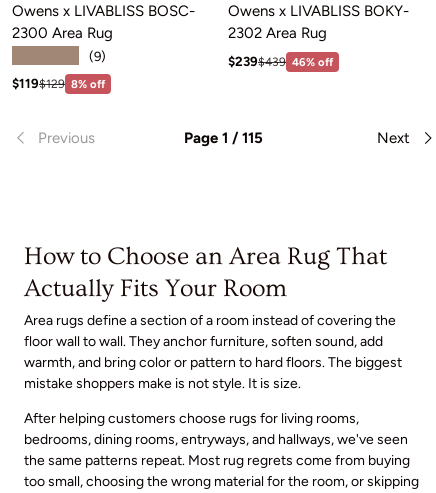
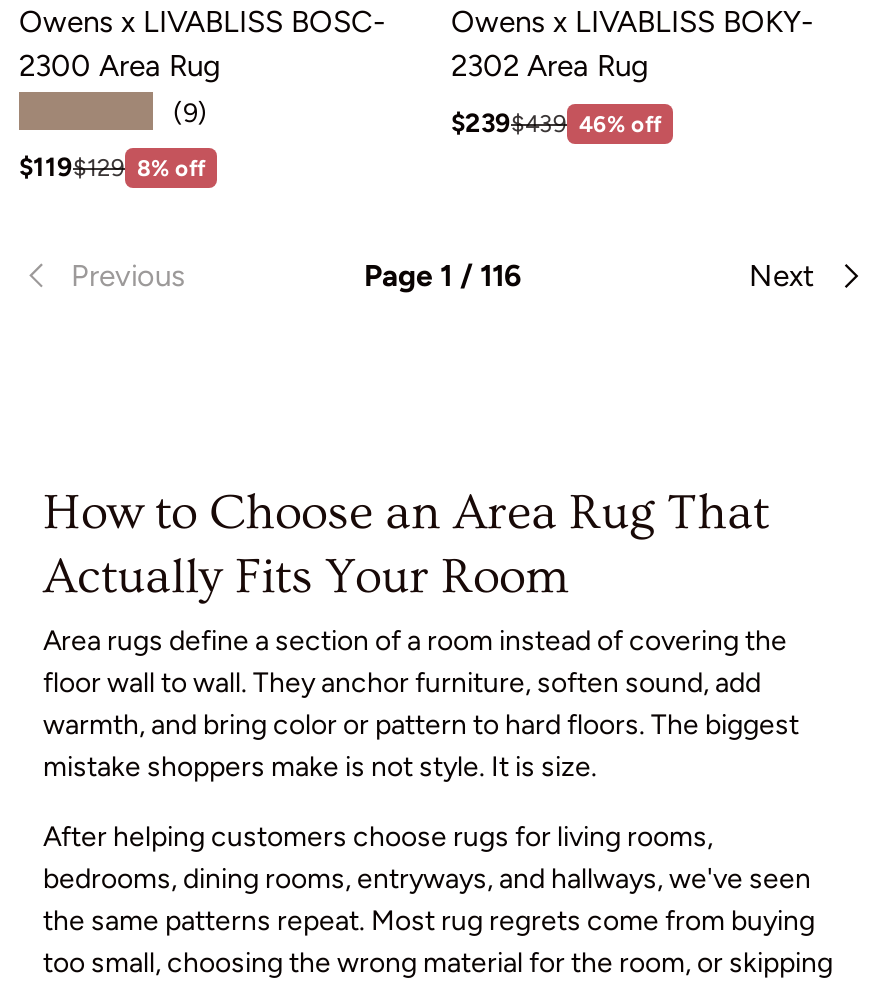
- Page 1 / 115
+ Page 1 / 116
